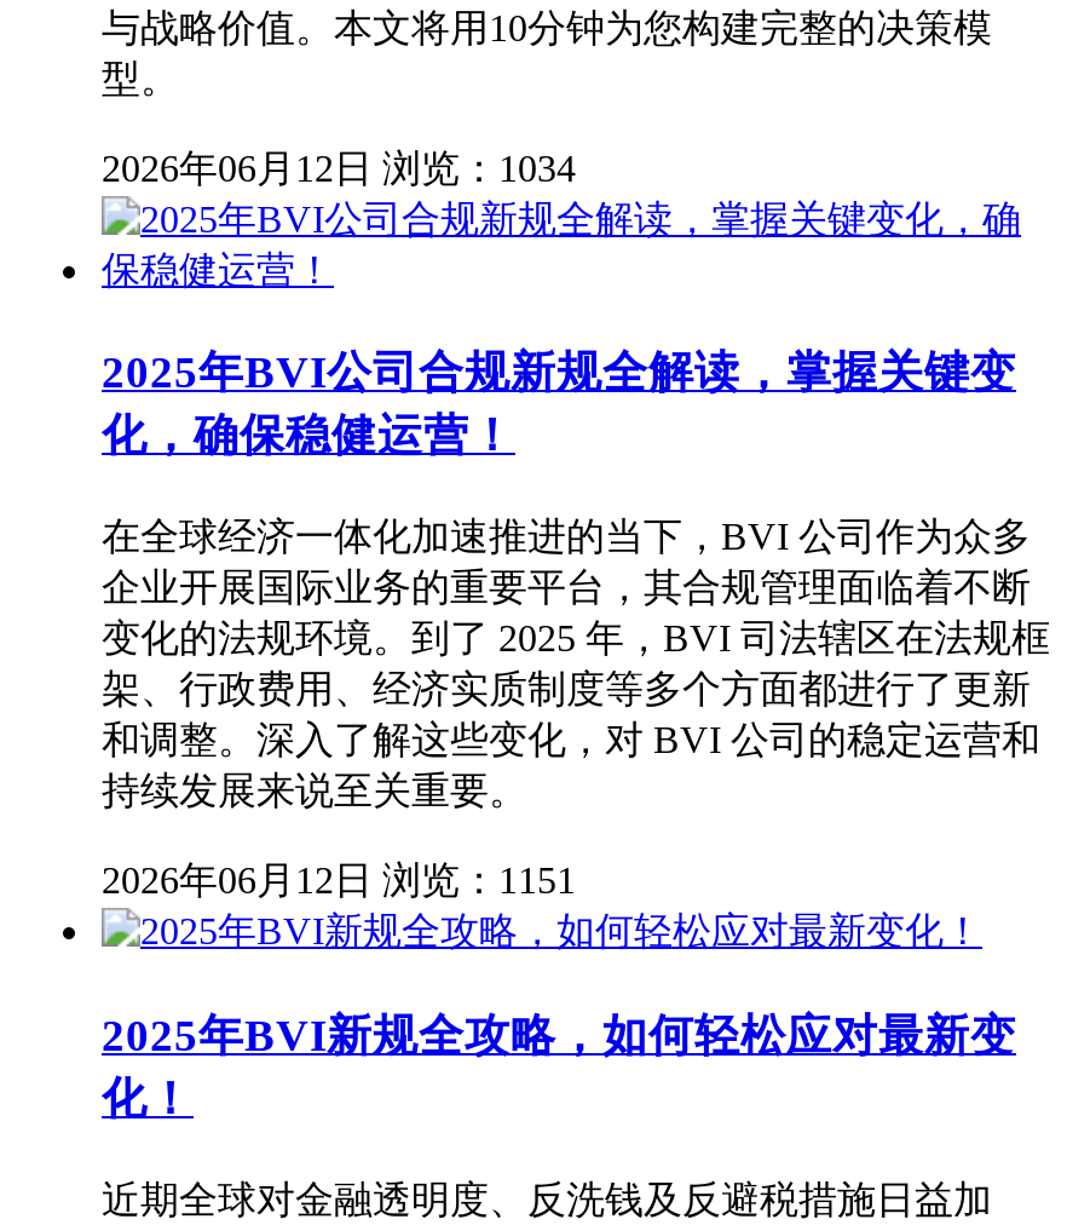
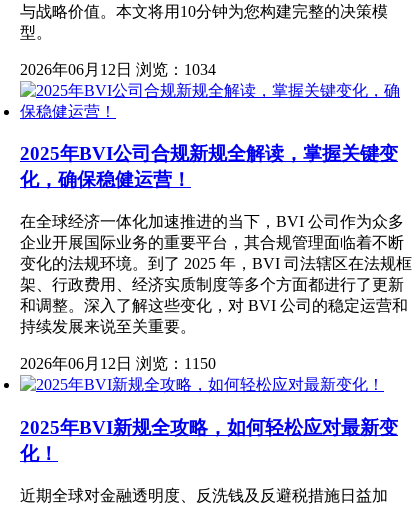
- 2026年06月12日 浏览：1151
+ 2026年06月12日 浏览：1150
